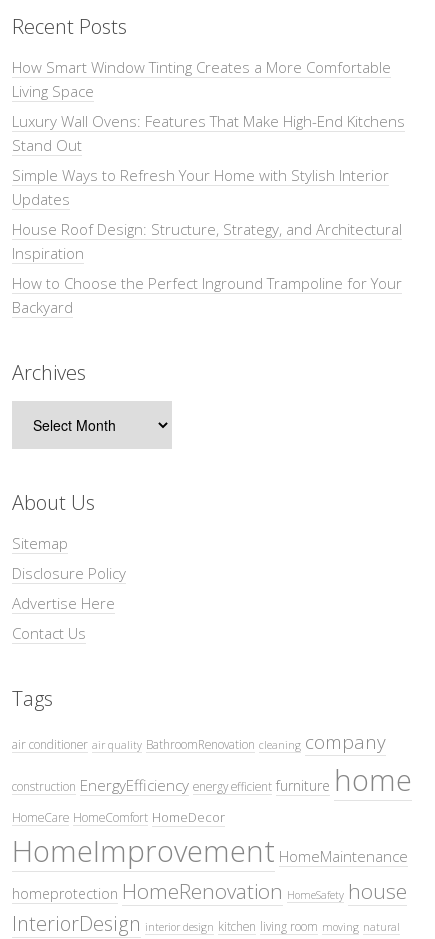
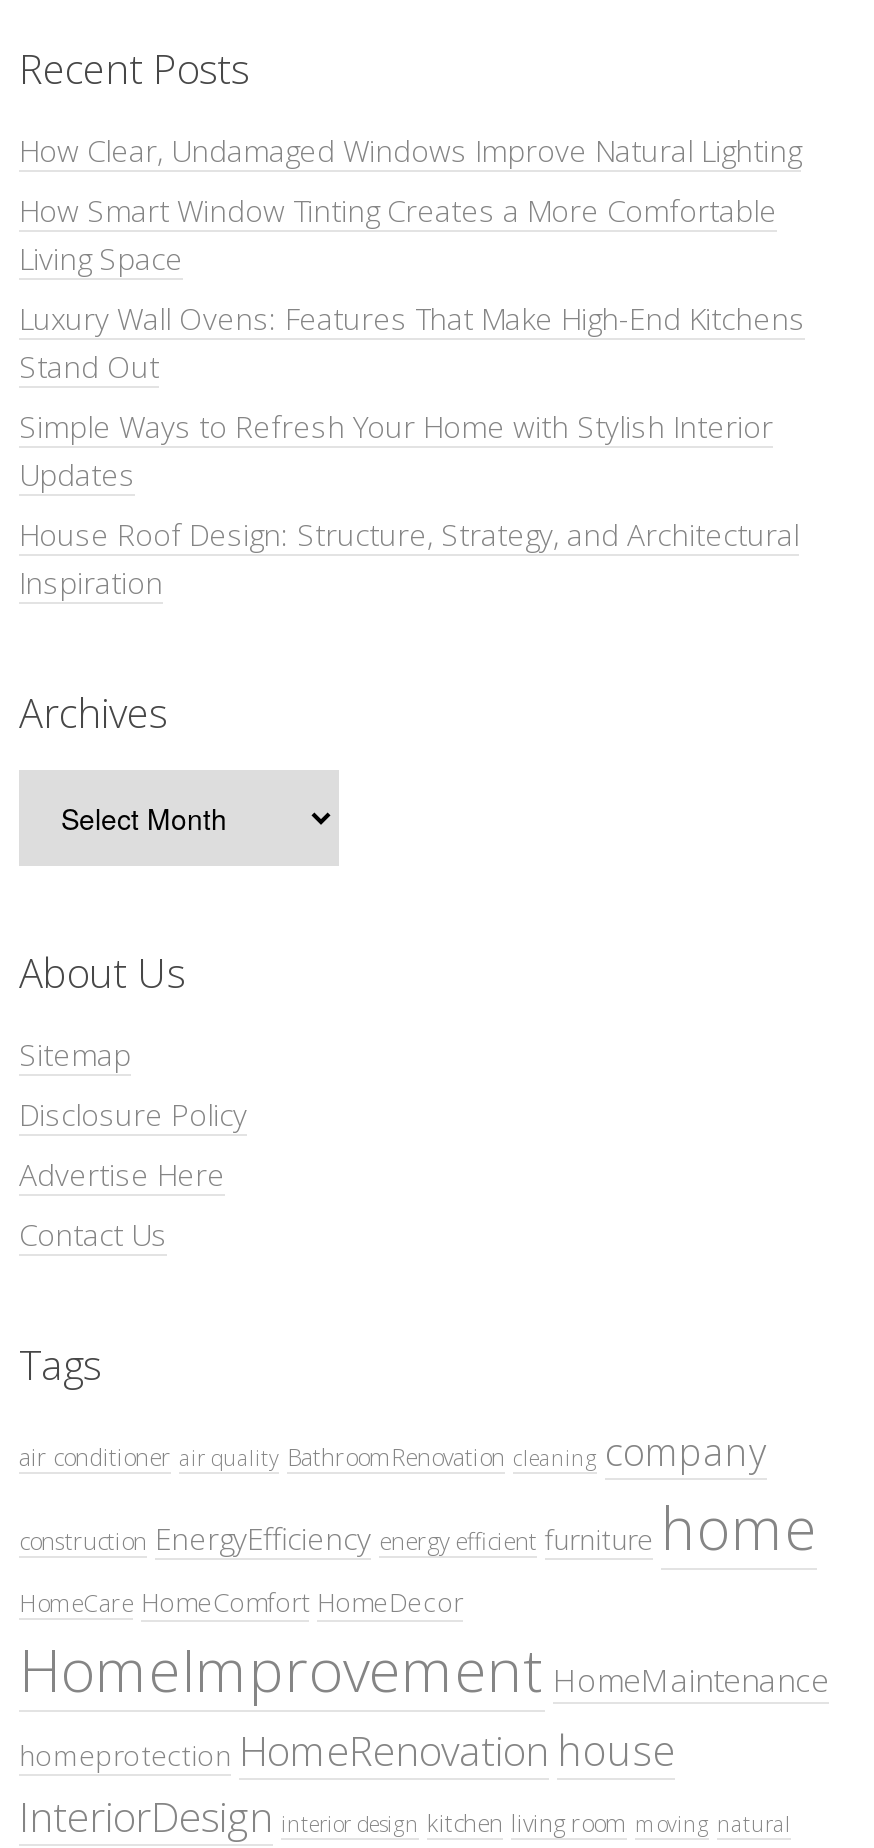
+ How Clear, Undamaged Windows Improve Natural Lighting

moved down: How Smart Window Tinting Creates a More Comfortable | Living Space | Luxury Wall Ovens: Features That Make High-End Kitchens | Stand Out | Simple Ways to Refresh Your Home with Stylish Interior | Updates | House Roof Design: Structure, Strategy, and Architectural | Inspiration

- How to Choose the Perfect Inground Trampoline for Your
- Backyard

- homeprotection HomeRenovation HomeSafety house
+ homeprotection HomeRenovation house
